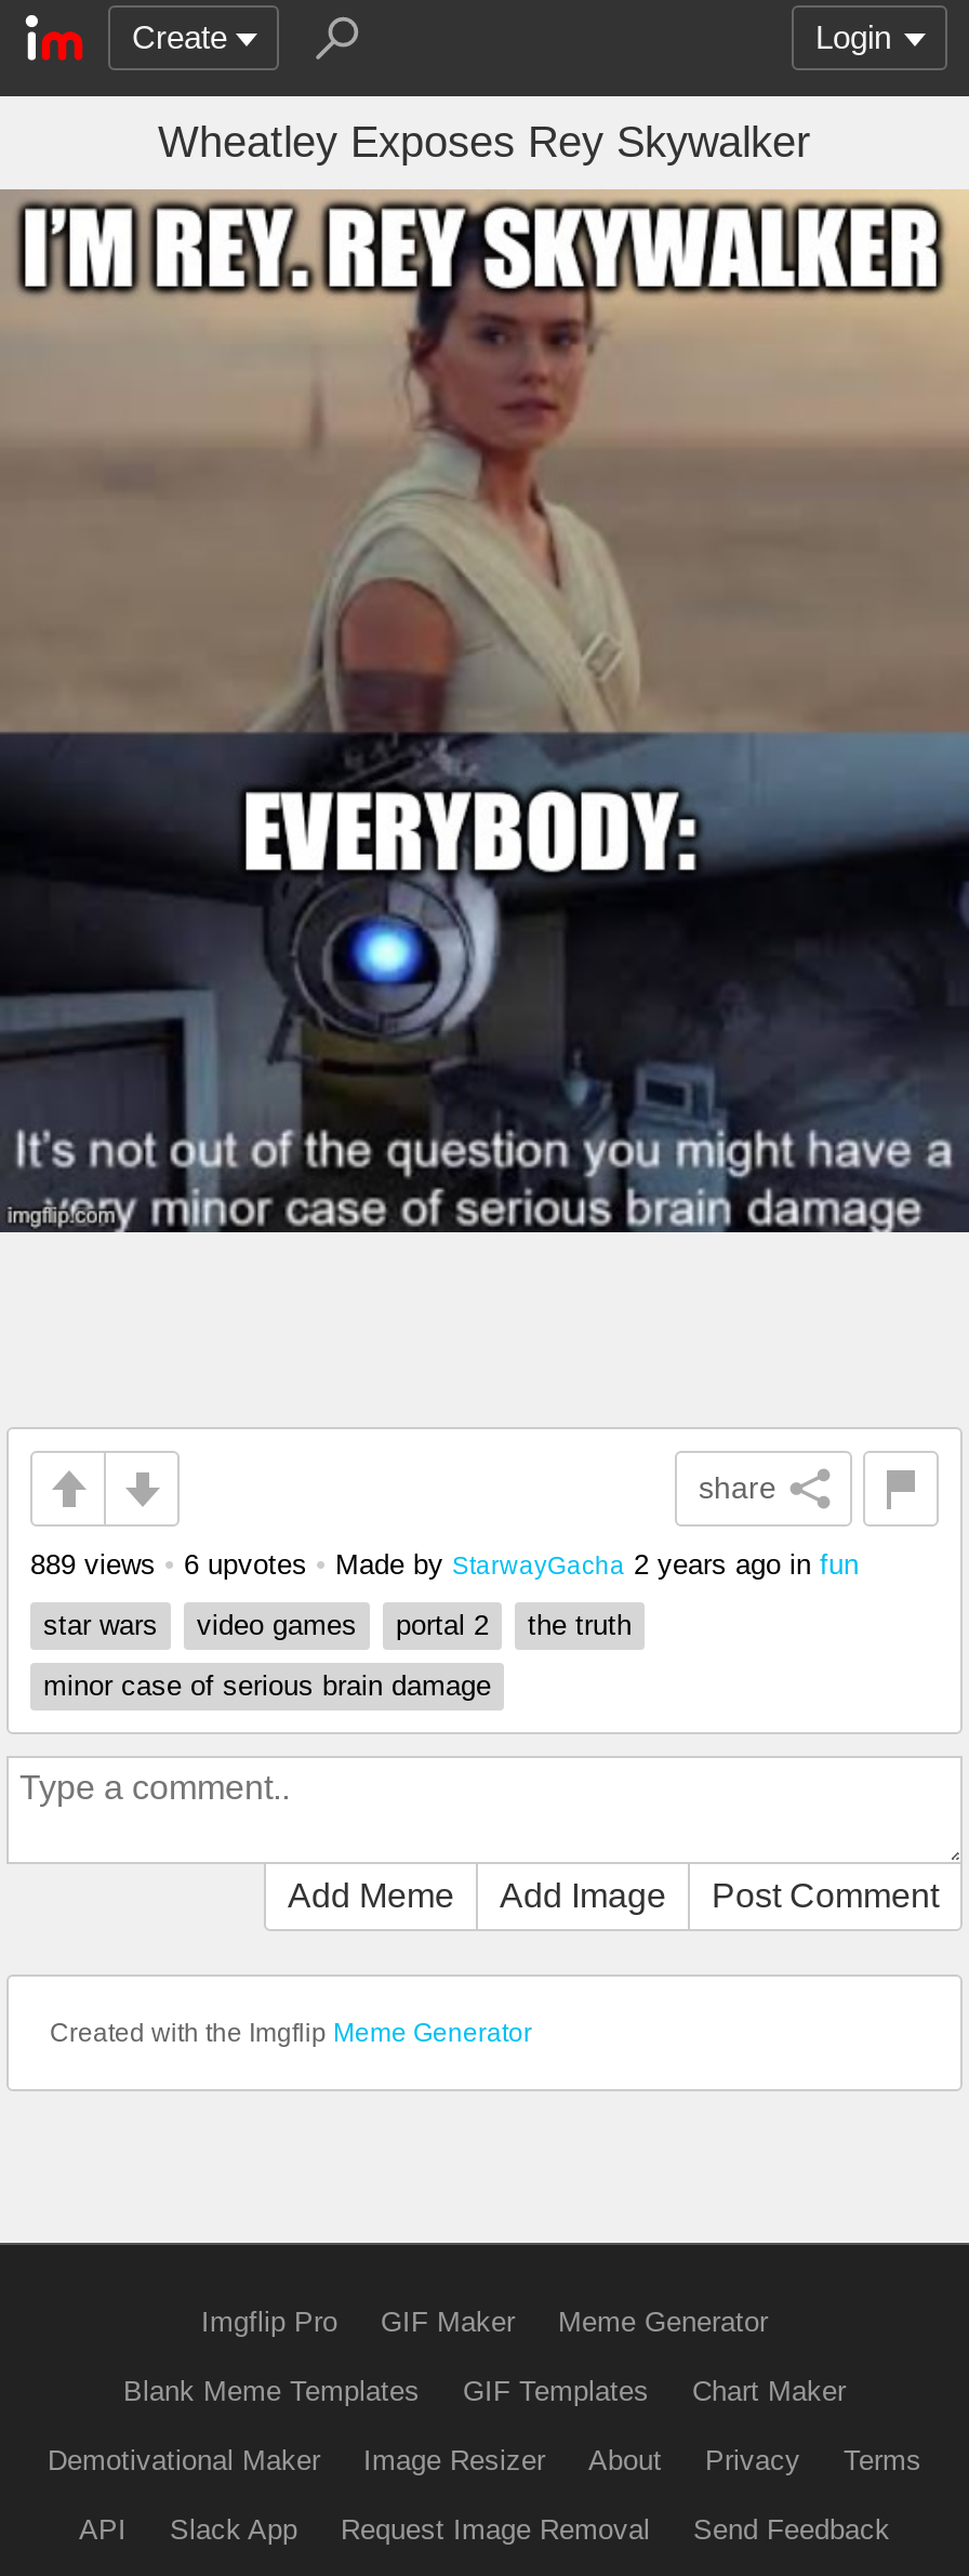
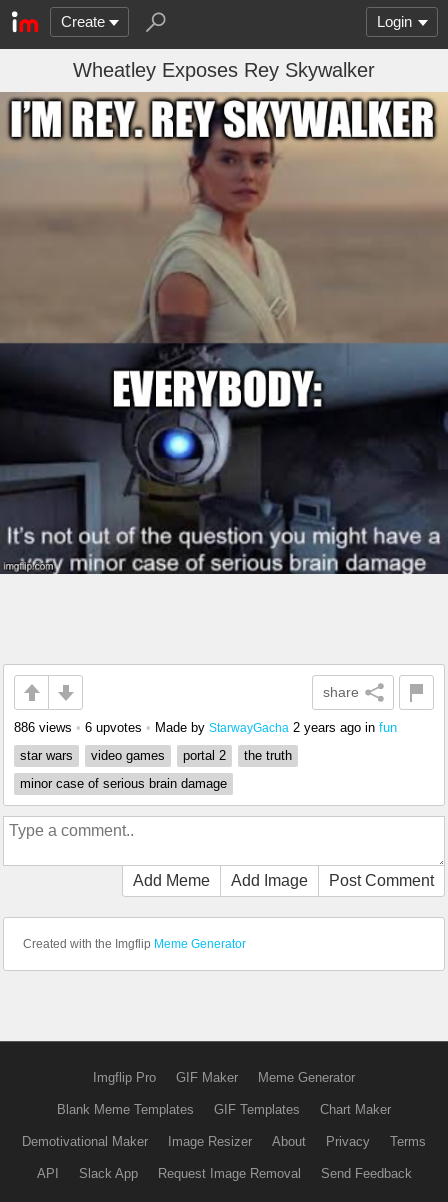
- 889 views • 6 upvotes • Made by StarwayGacha 2 years ago in fun
+ 886 views • 6 upvotes • Made by StarwayGacha 2 years ago in fun
